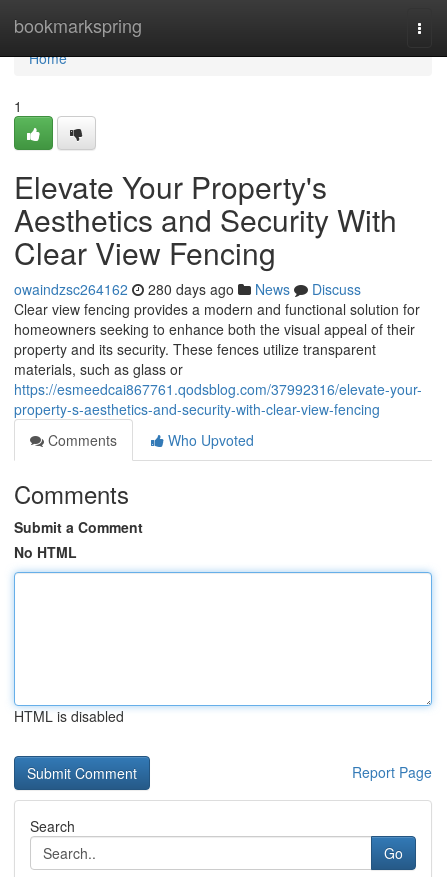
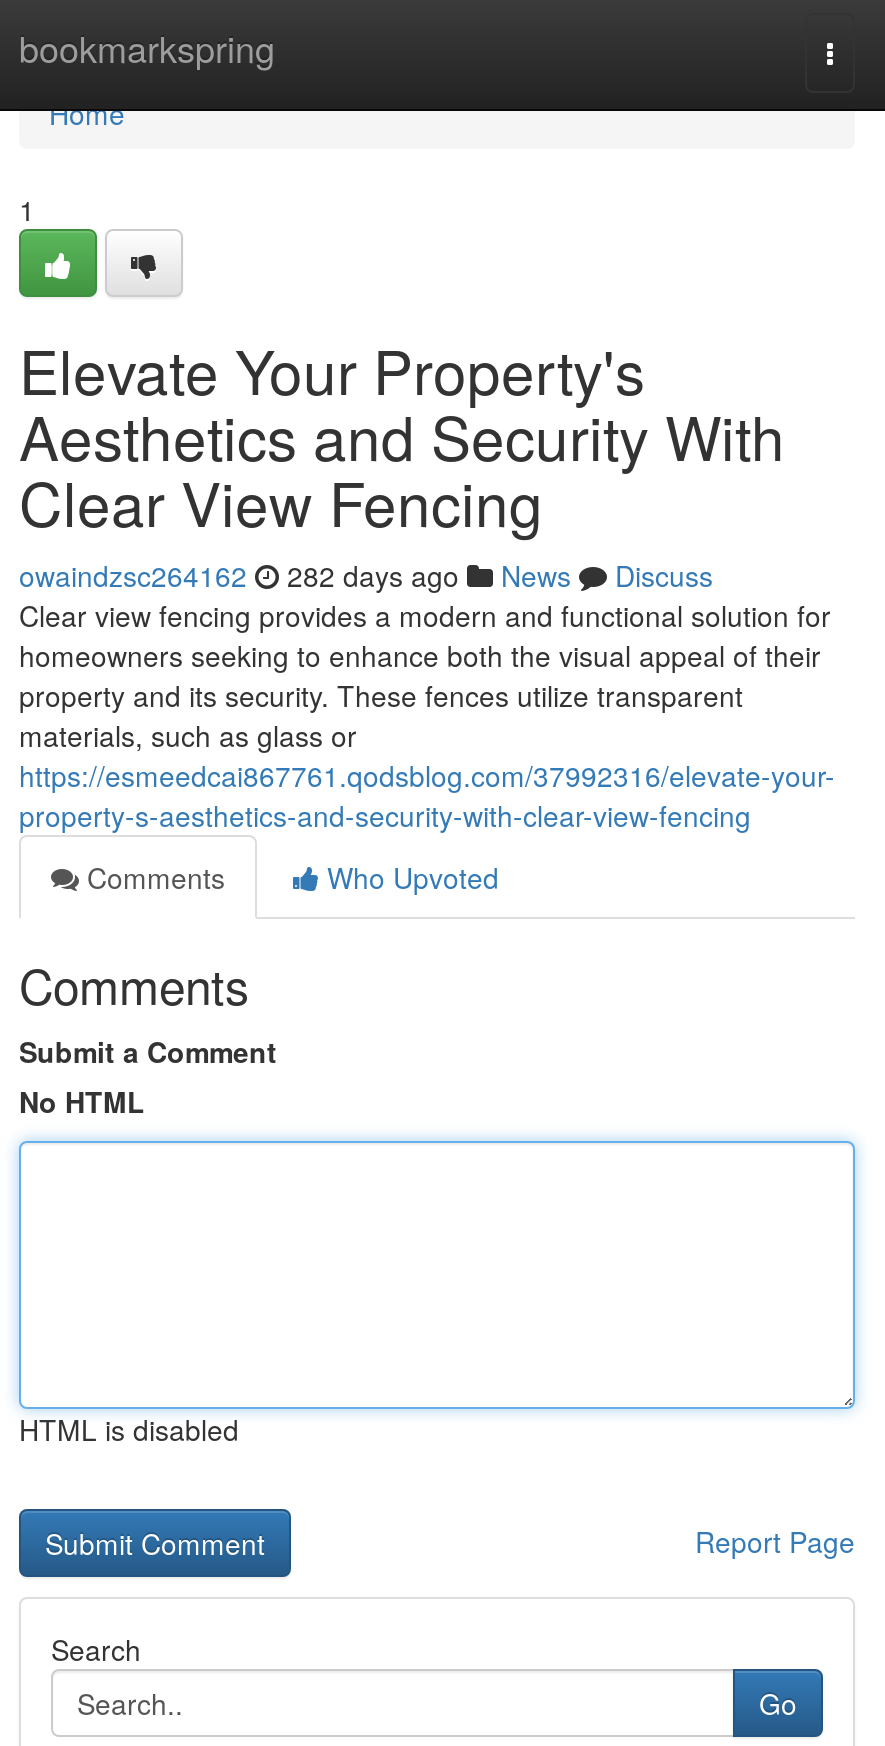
- owaindzsc264162 280 days ago News Discuss
+ owaindzsc264162 282 days ago News Discuss
